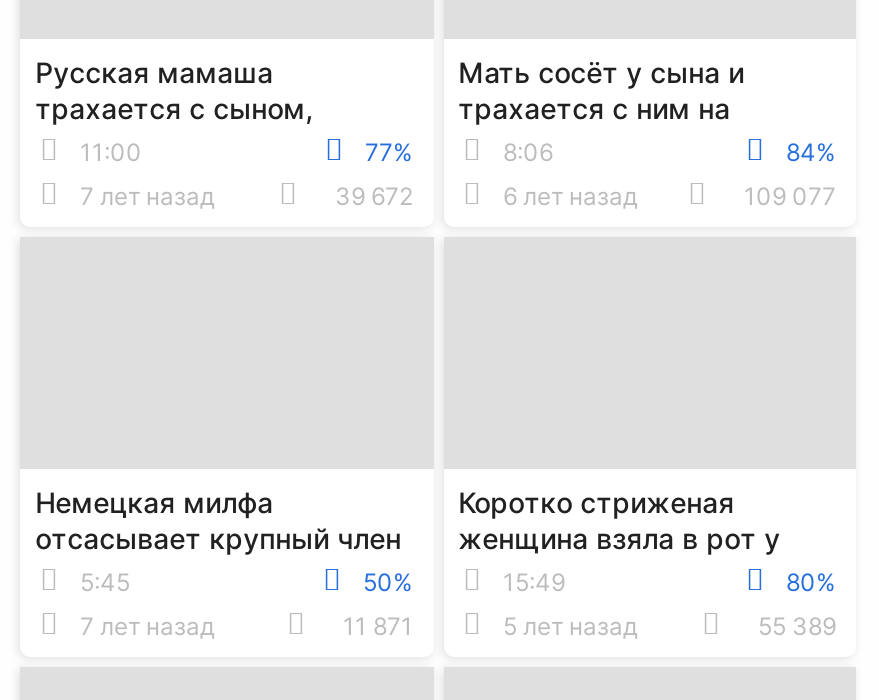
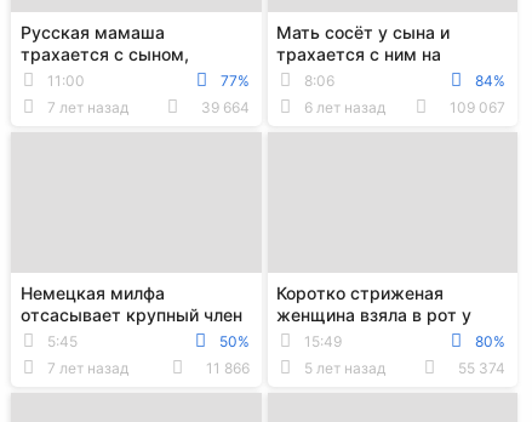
- 39 672
+ 39 664

- 109 077
+ 109 067

- 11 871
+ 11 866

- 55 389
+ 55 374
